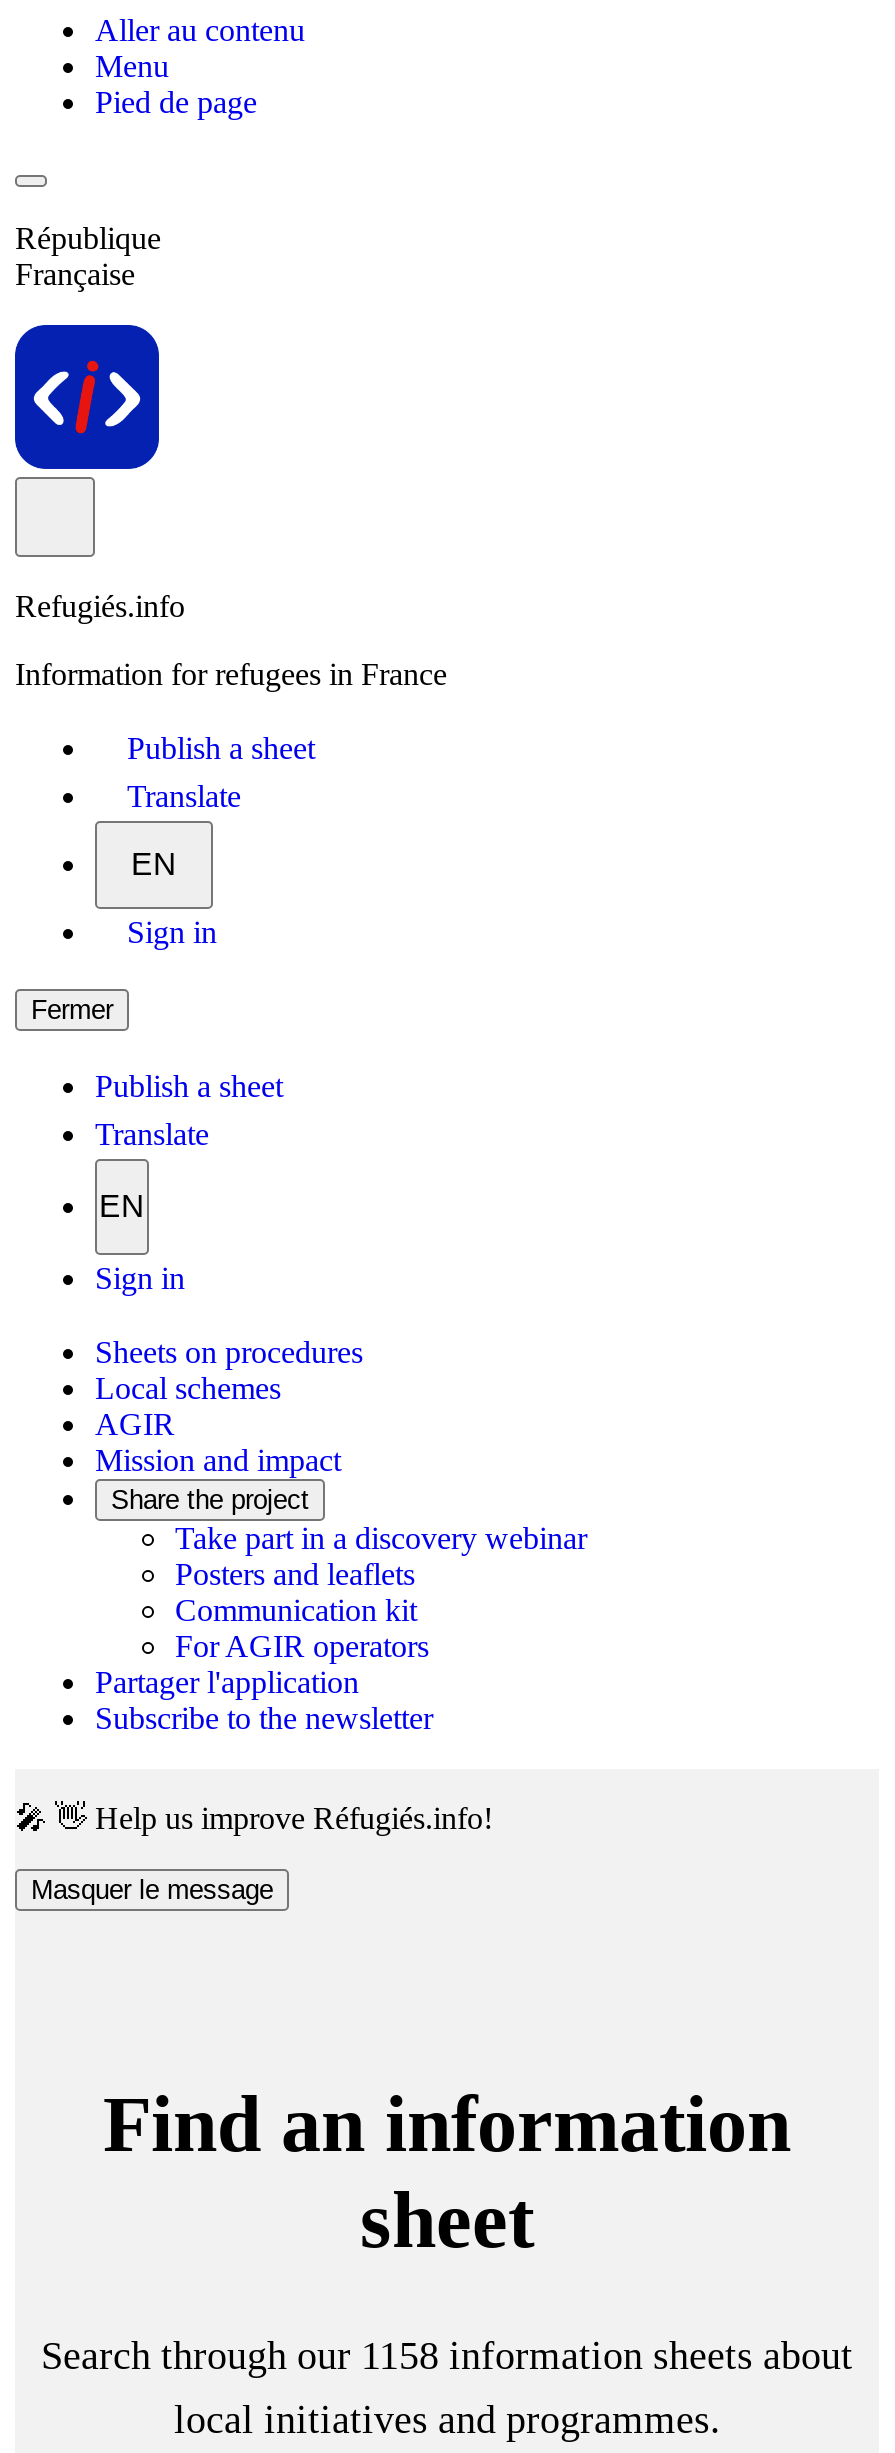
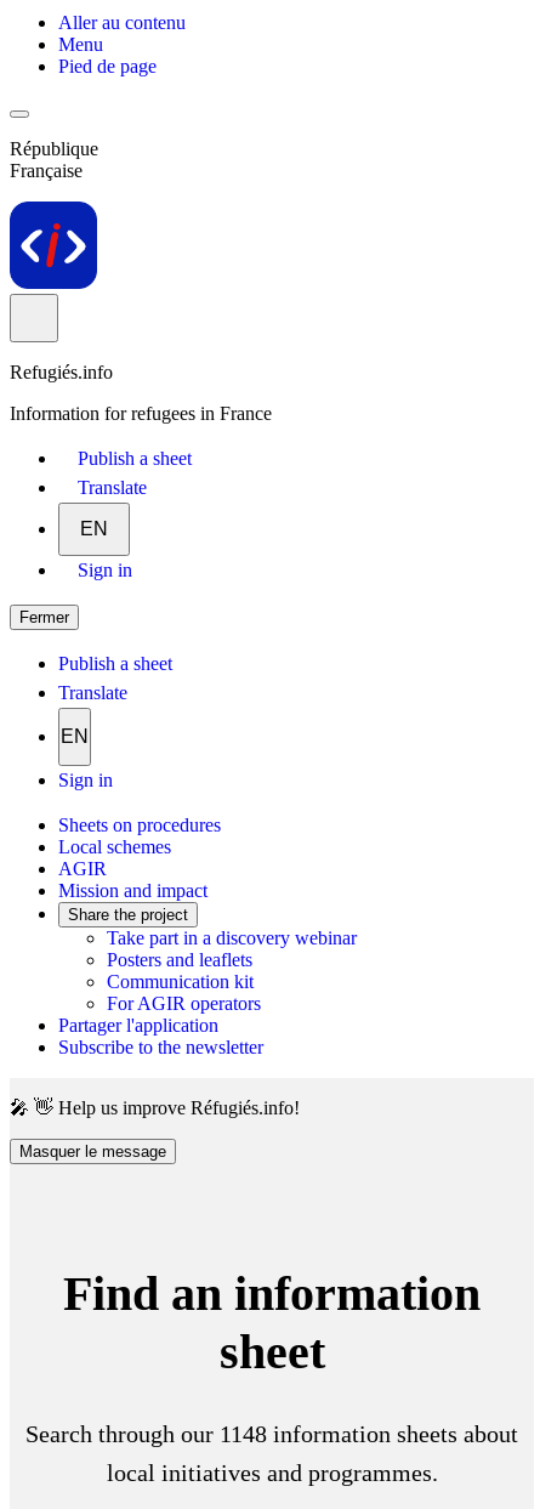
- Search through our 1158 information sheets about
+ Search through our 1148 information sheets about
